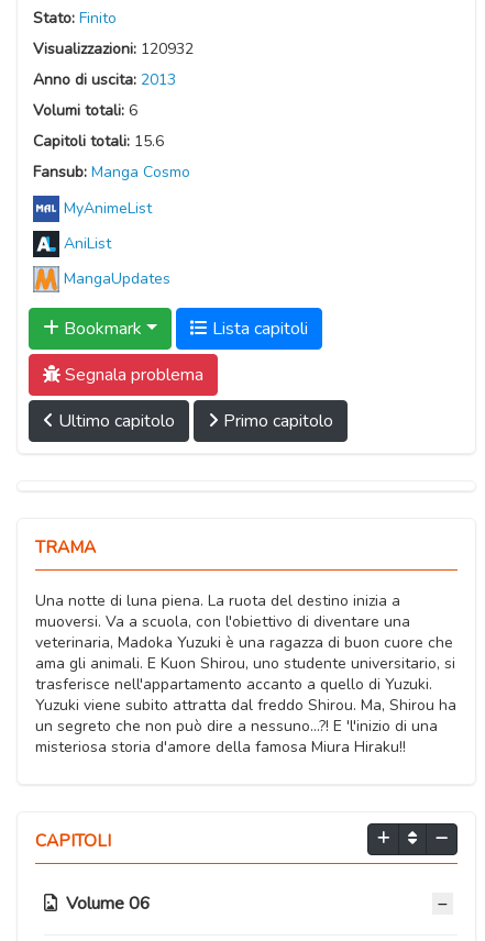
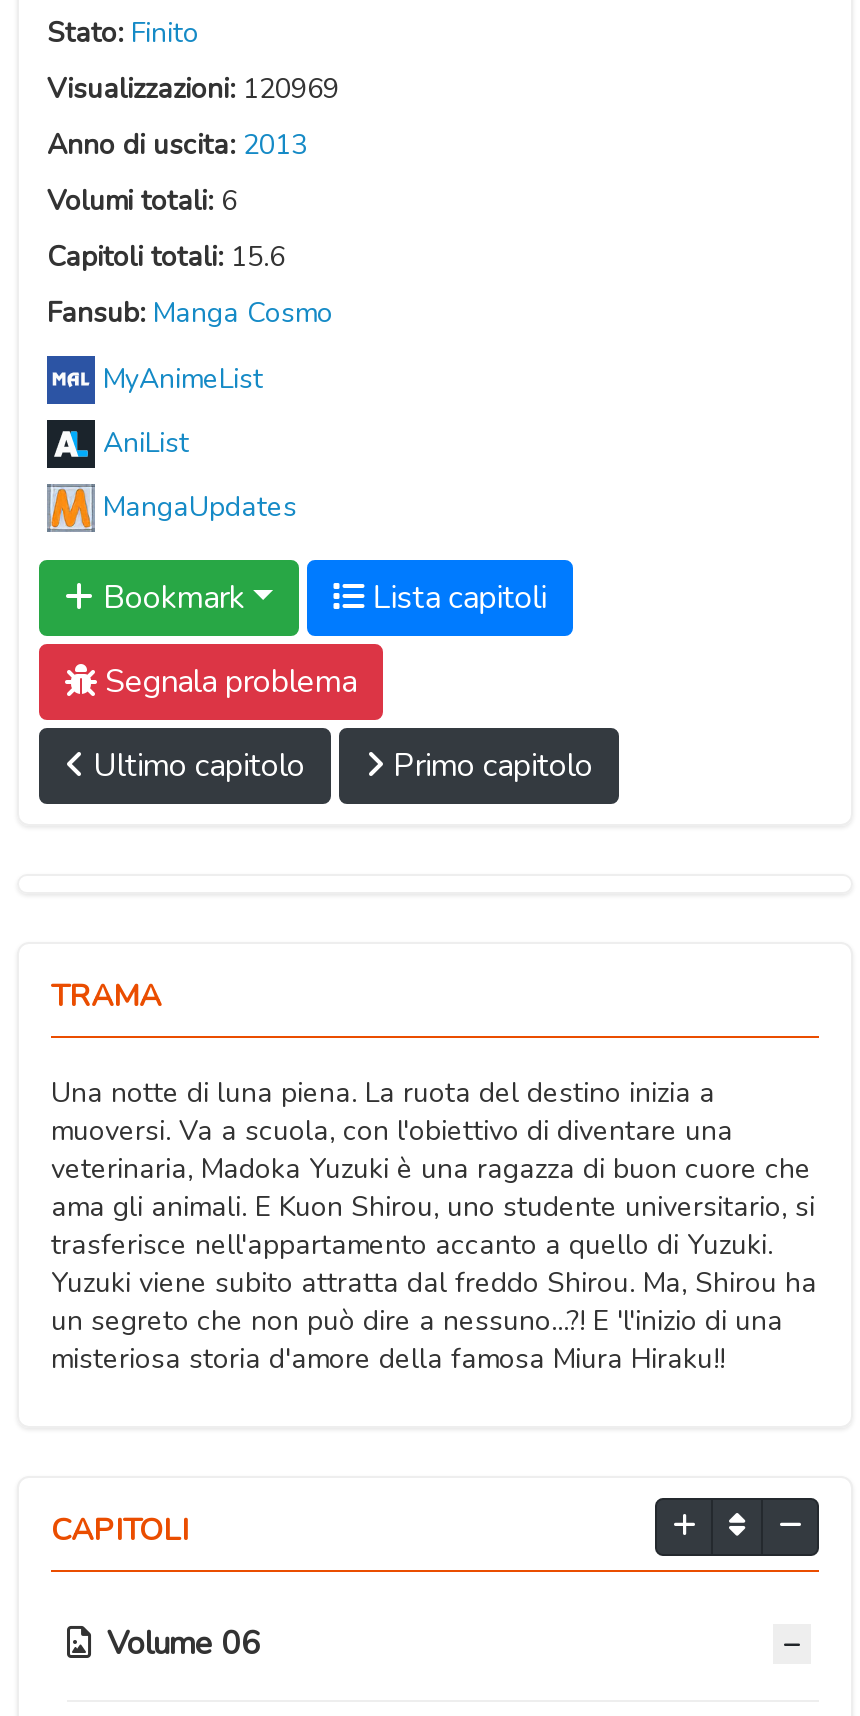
- Visualizzazioni: 120932
+ Visualizzazioni: 120969
